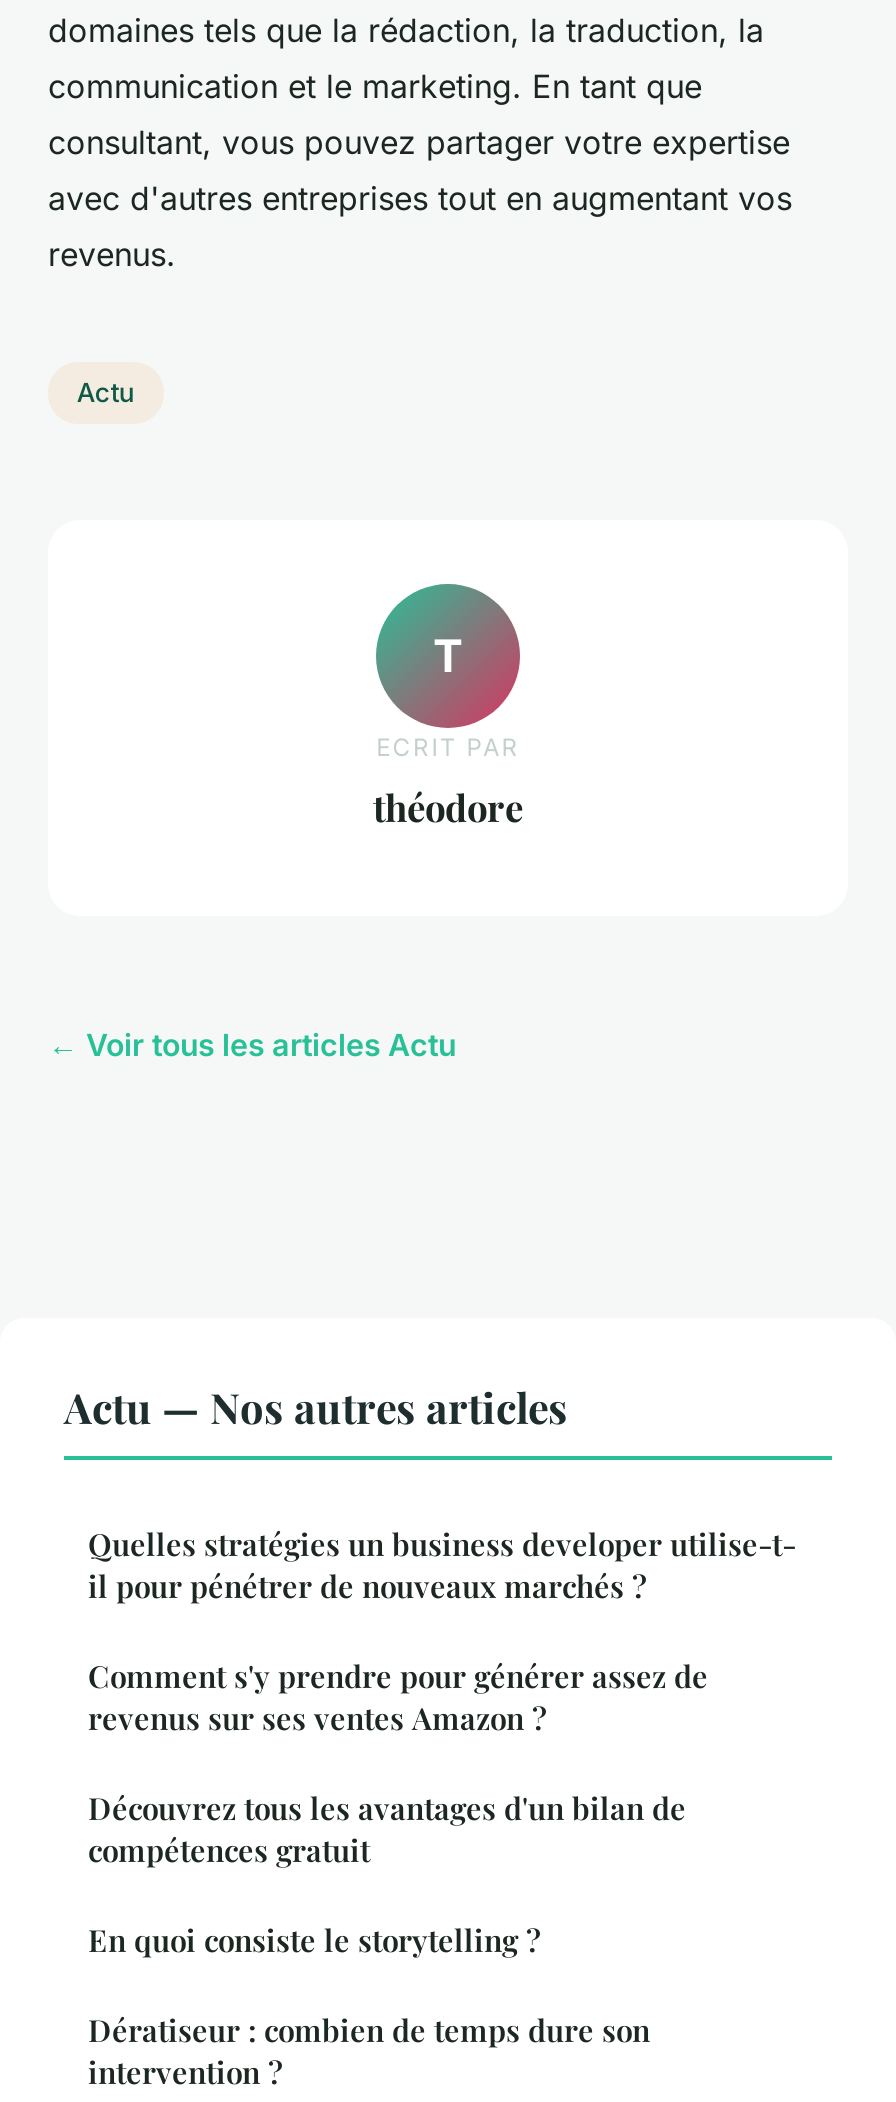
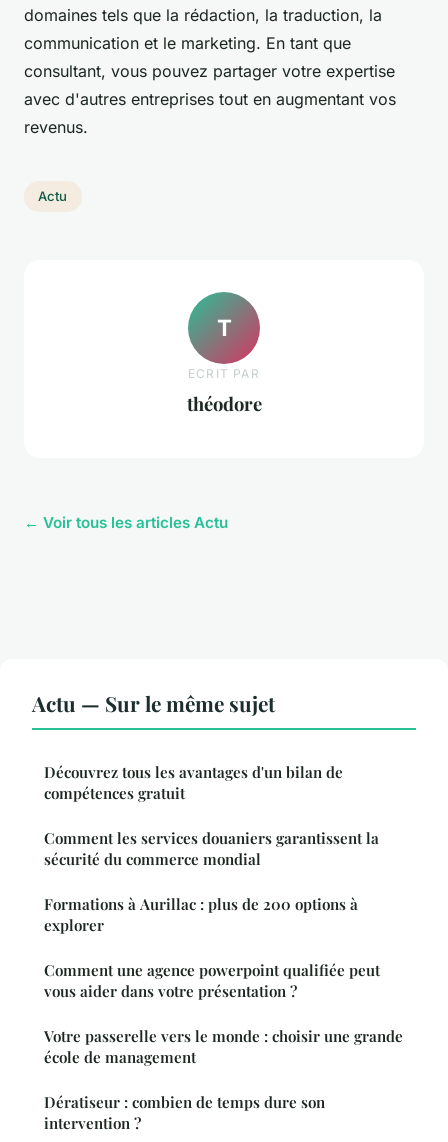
- Actu — Nos autres articles
- Quelles stratégies un business developer utilise-t-
- il pour pénétrer de nouveaux marchés ?
- Comment s'y prendre pour générer assez de
- revenus sur ses ventes Amazon ?
+ Actu — Sur le même sujet

moved up: Découvrez tous les avantages d'un bilan de | compétences gratuit

- En quoi consiste le storytelling ?
+ Comment les services douaniers garantissent la
+ sécurité du commerce mondial
+ Formations à Aurillac : plus de 200 options à
+ explorer
+ Comment une agence powerpoint qualifiée peut
+ vous aider dans votre présentation ?
+ Votre passerelle vers le monde : choisir une grande
+ école de management
